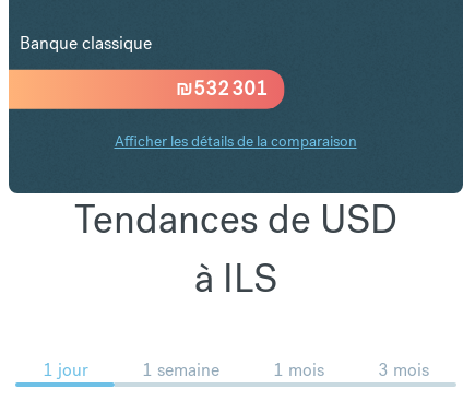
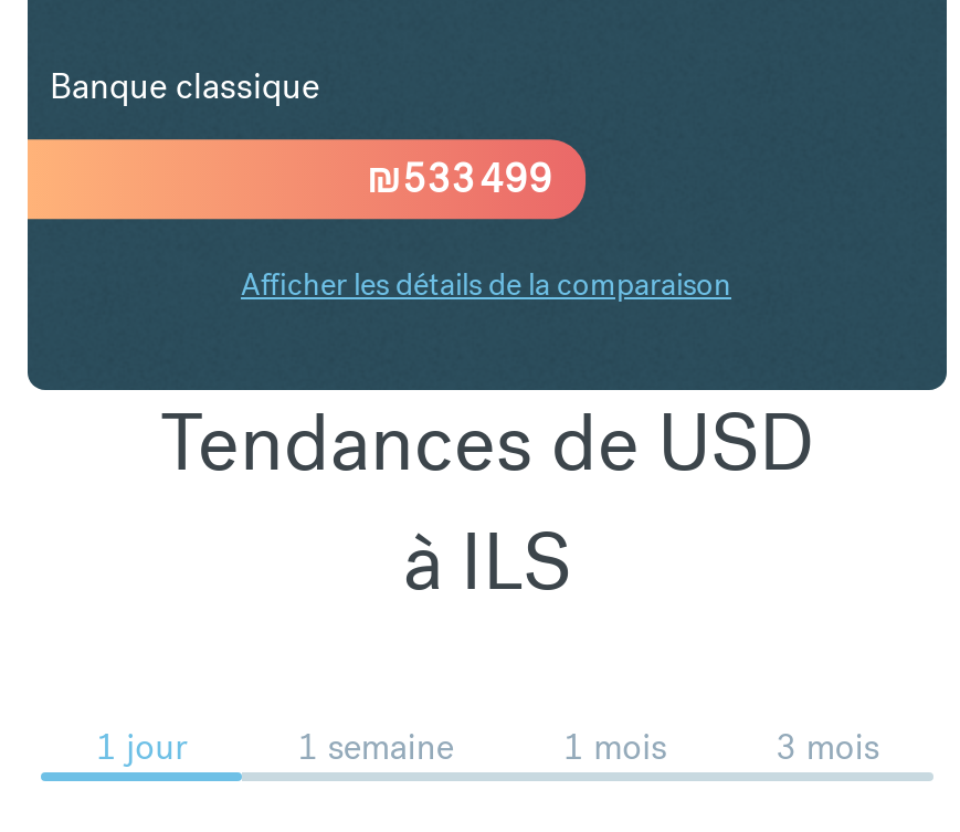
- ₪532 301
+ ₪533 499
